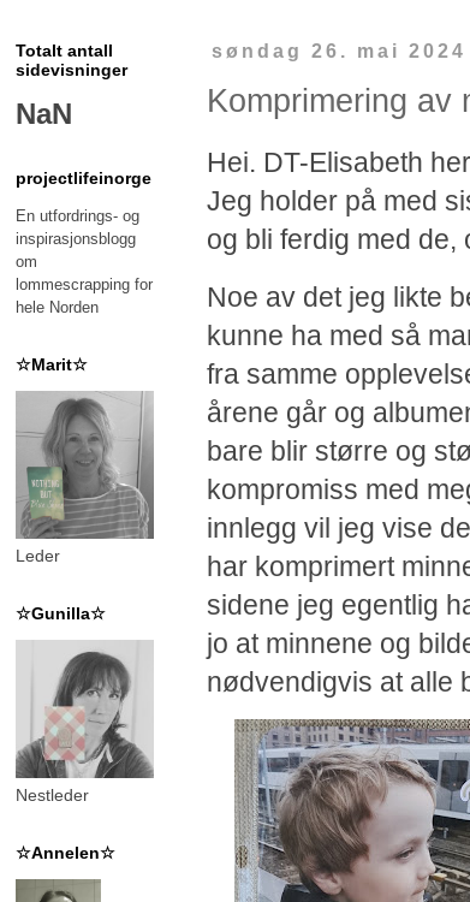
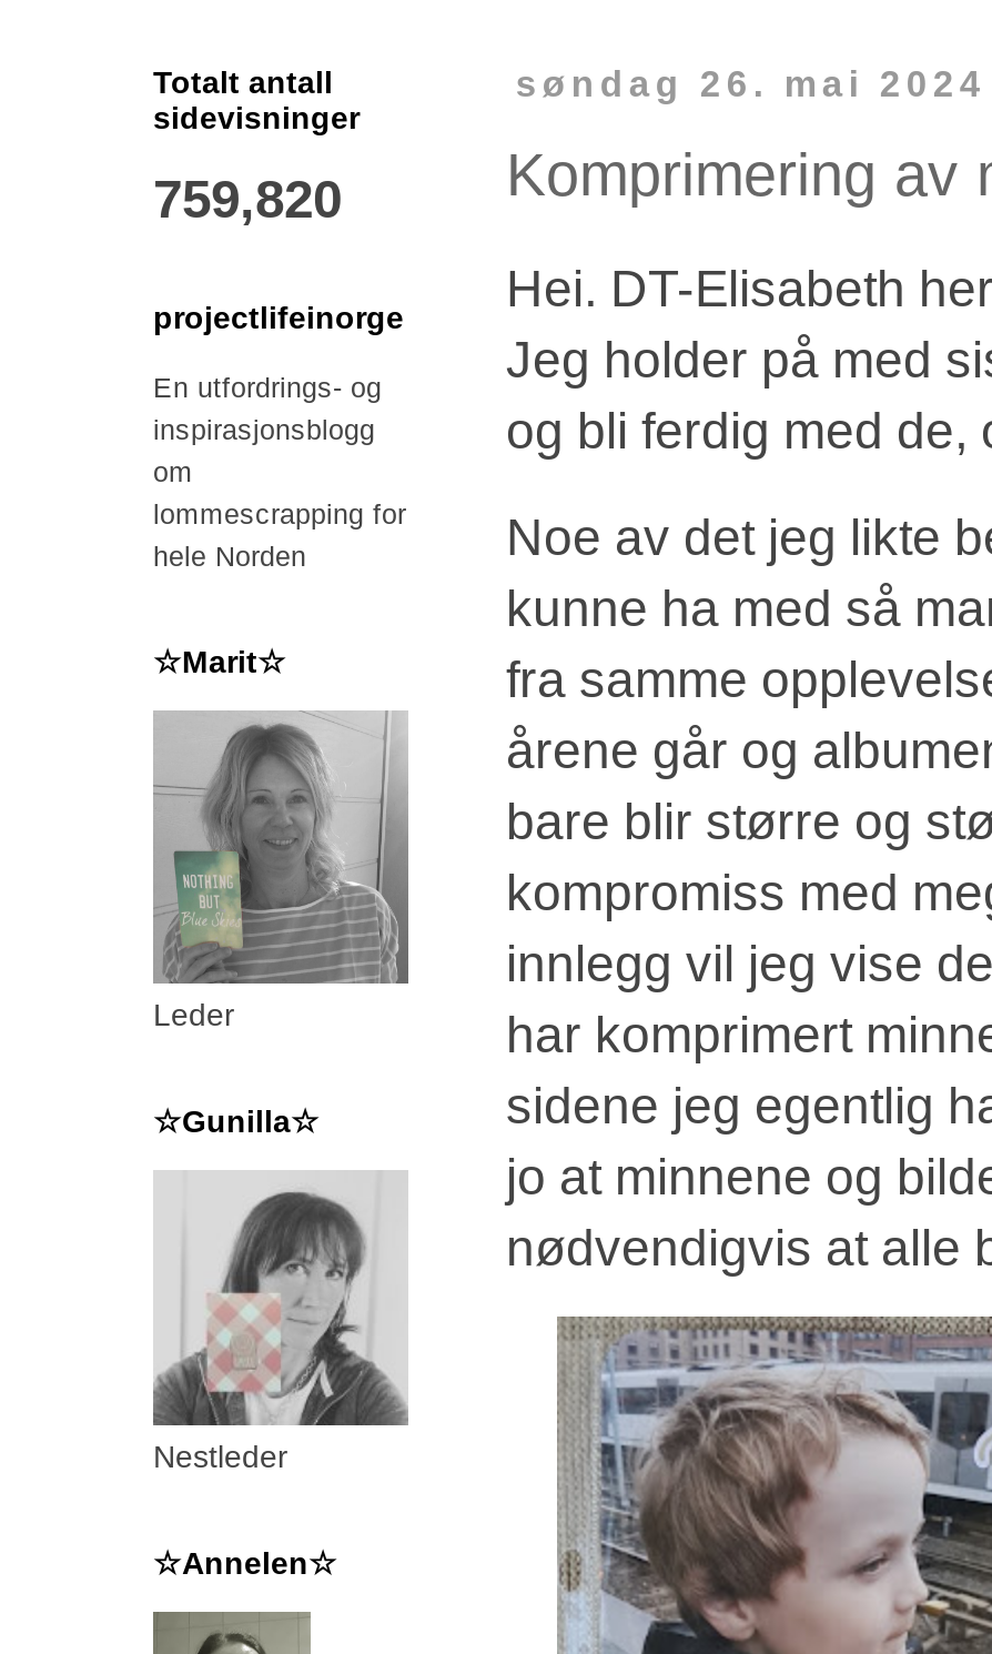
- NaN
+ 759,820
